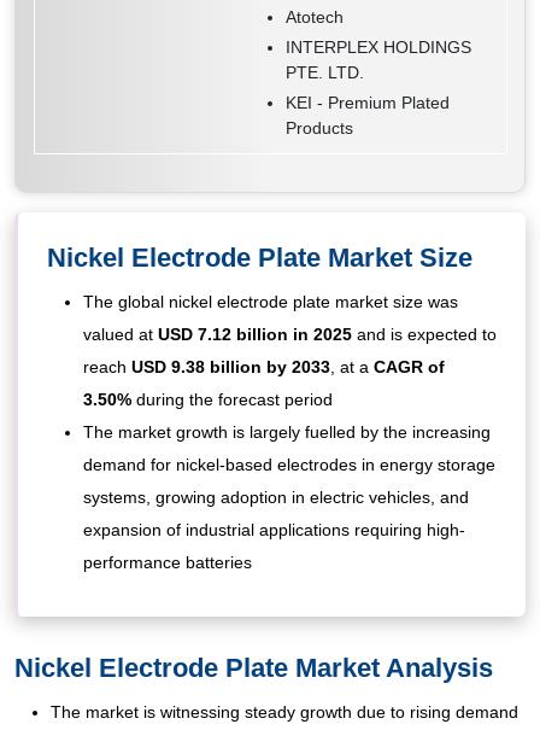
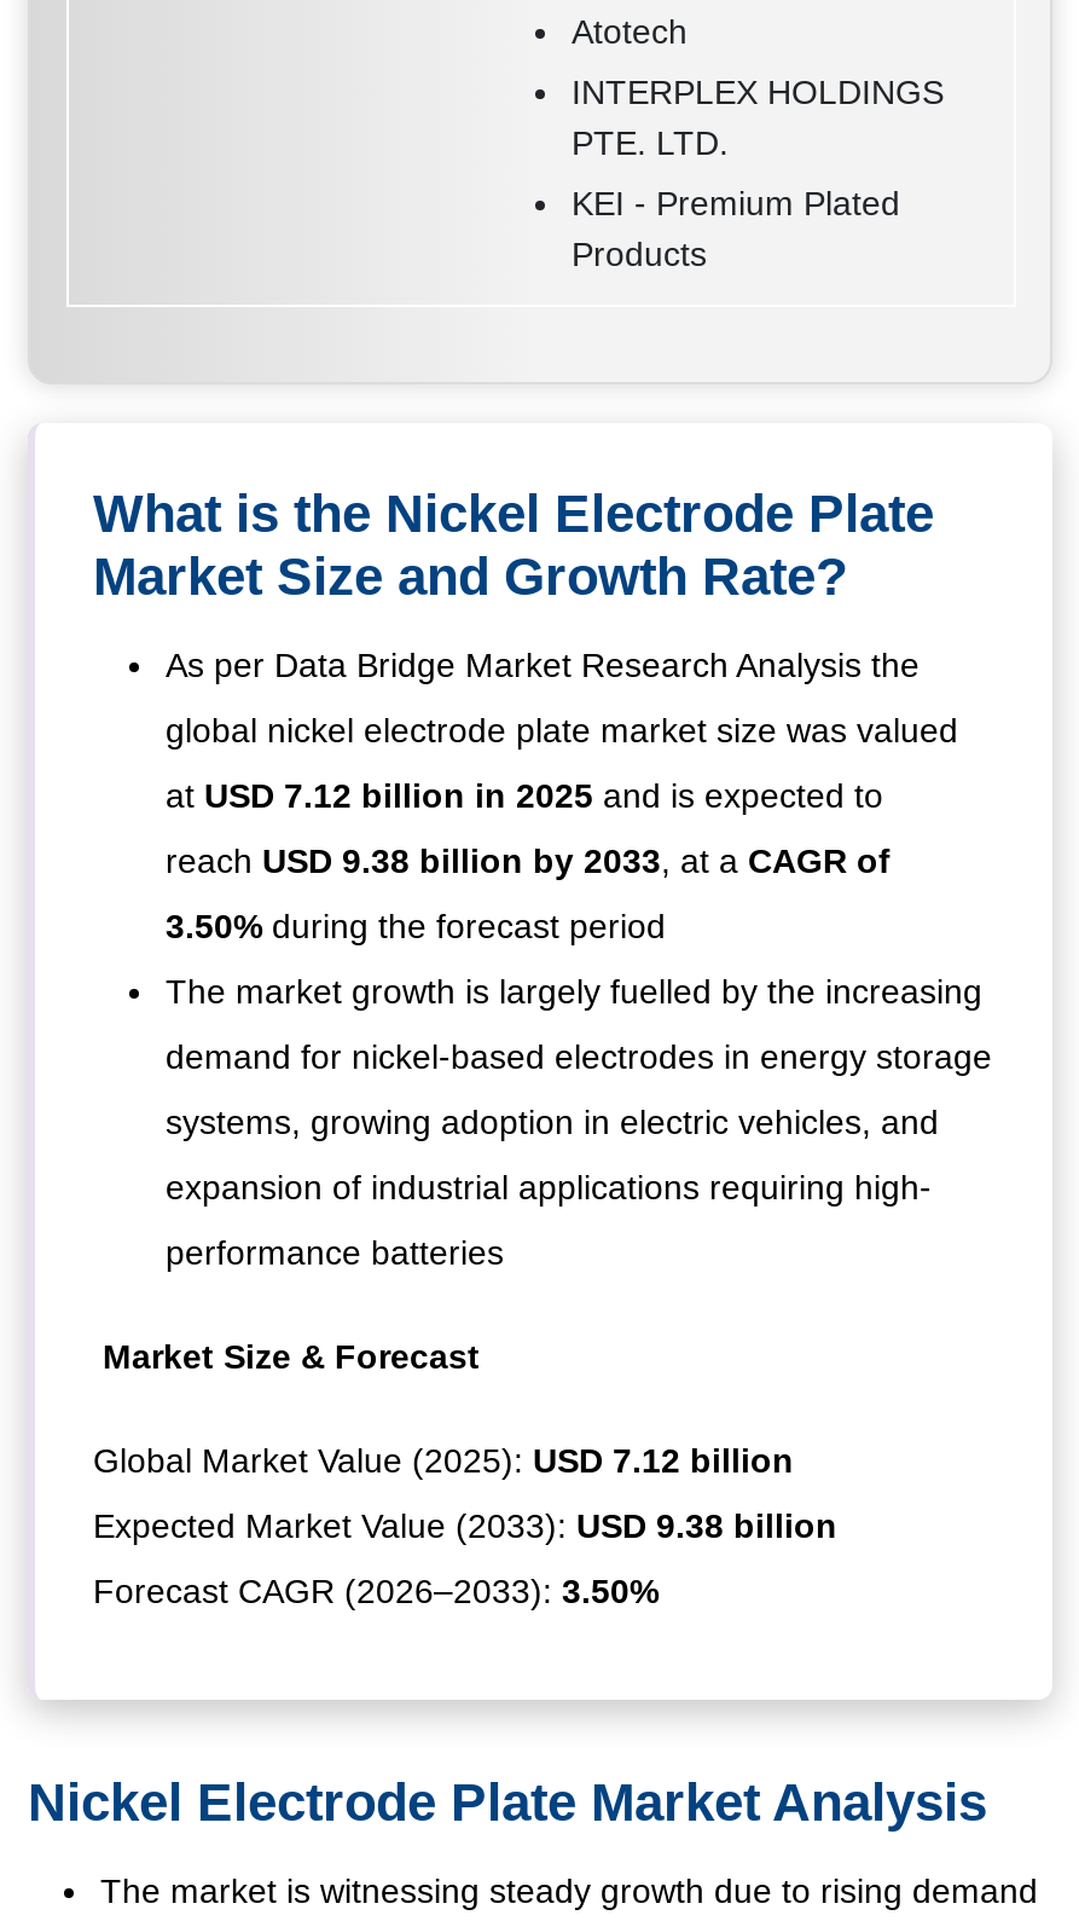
- Nickel Electrode Plate Market Size
- The global nickel electrode plate market size was
- valued at USD 7.12 billion in 2025 and is expected to
+ What is the Nickel Electrode Plate
+ Market Size and Growth Rate?
+ As per Data Bridge Market Research Analysis the
+ global nickel electrode plate market size was valued
+ at USD 7.12 billion in 2025 and is expected to

+ Market Size & Forecast
+ Global Market Value (2025): USD 7.12 billion
+ Expected Market Value (2033): USD 9.38 billion
+ Forecast CAGR (2026–2033): 3.50%
